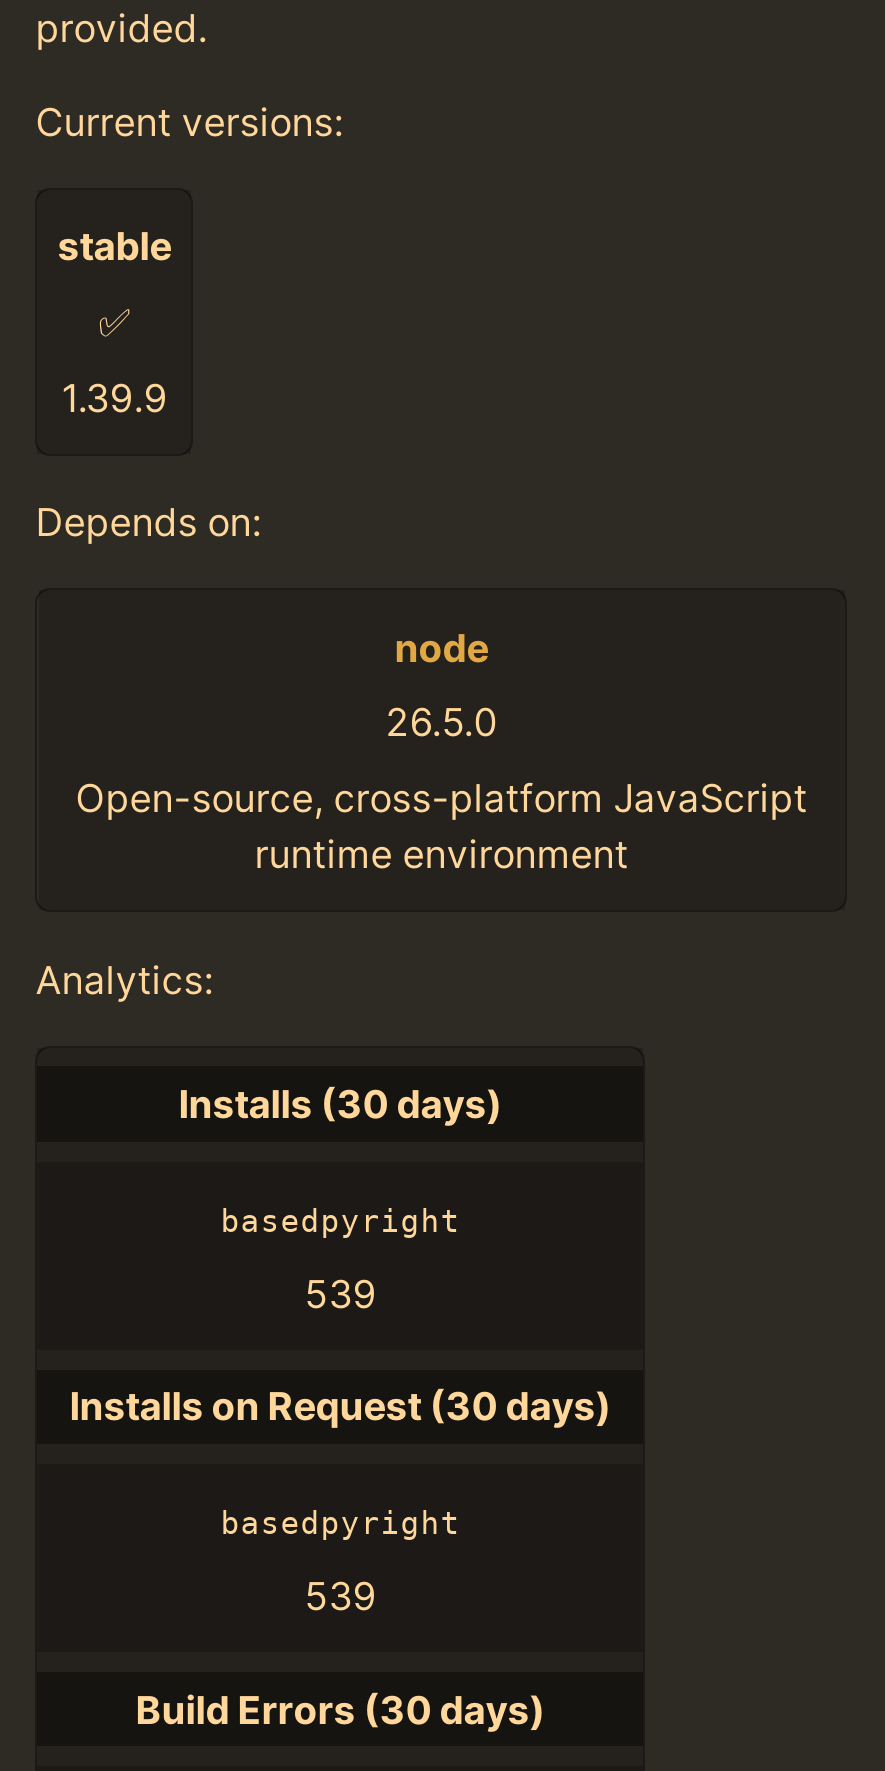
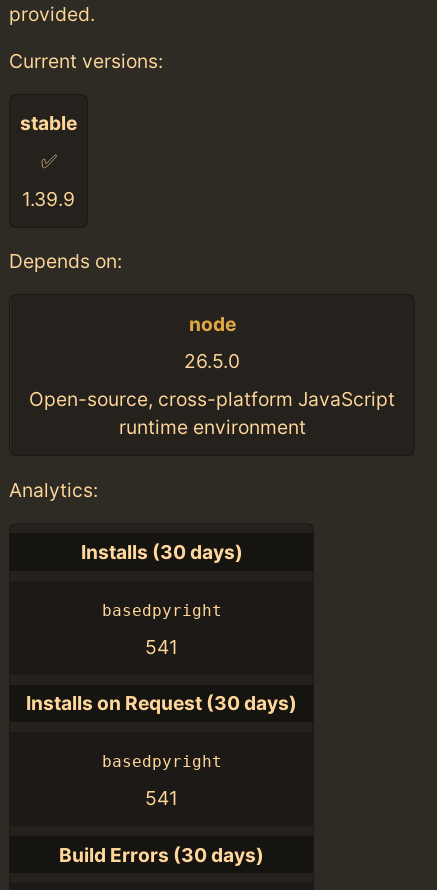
- 539
+ 541

- 539
+ 541
